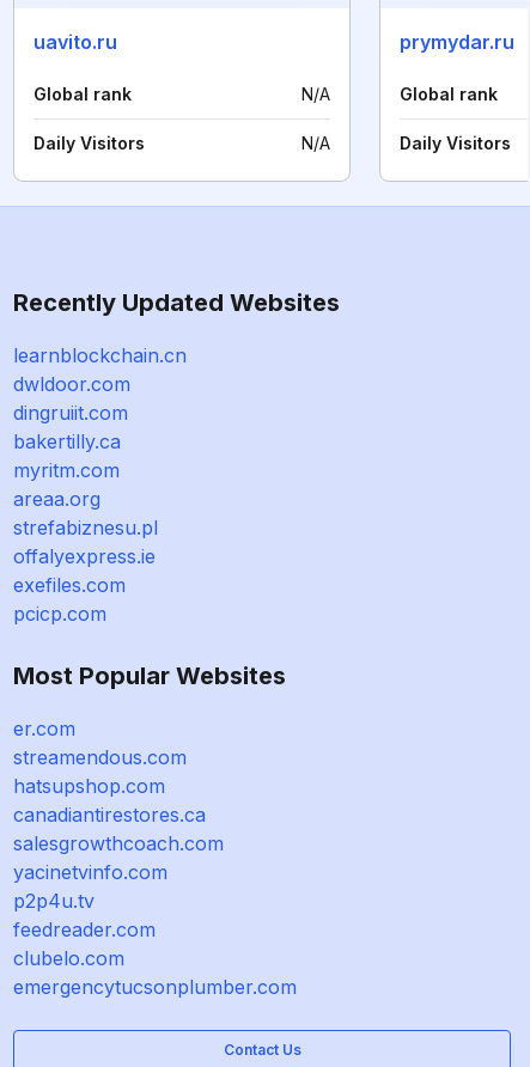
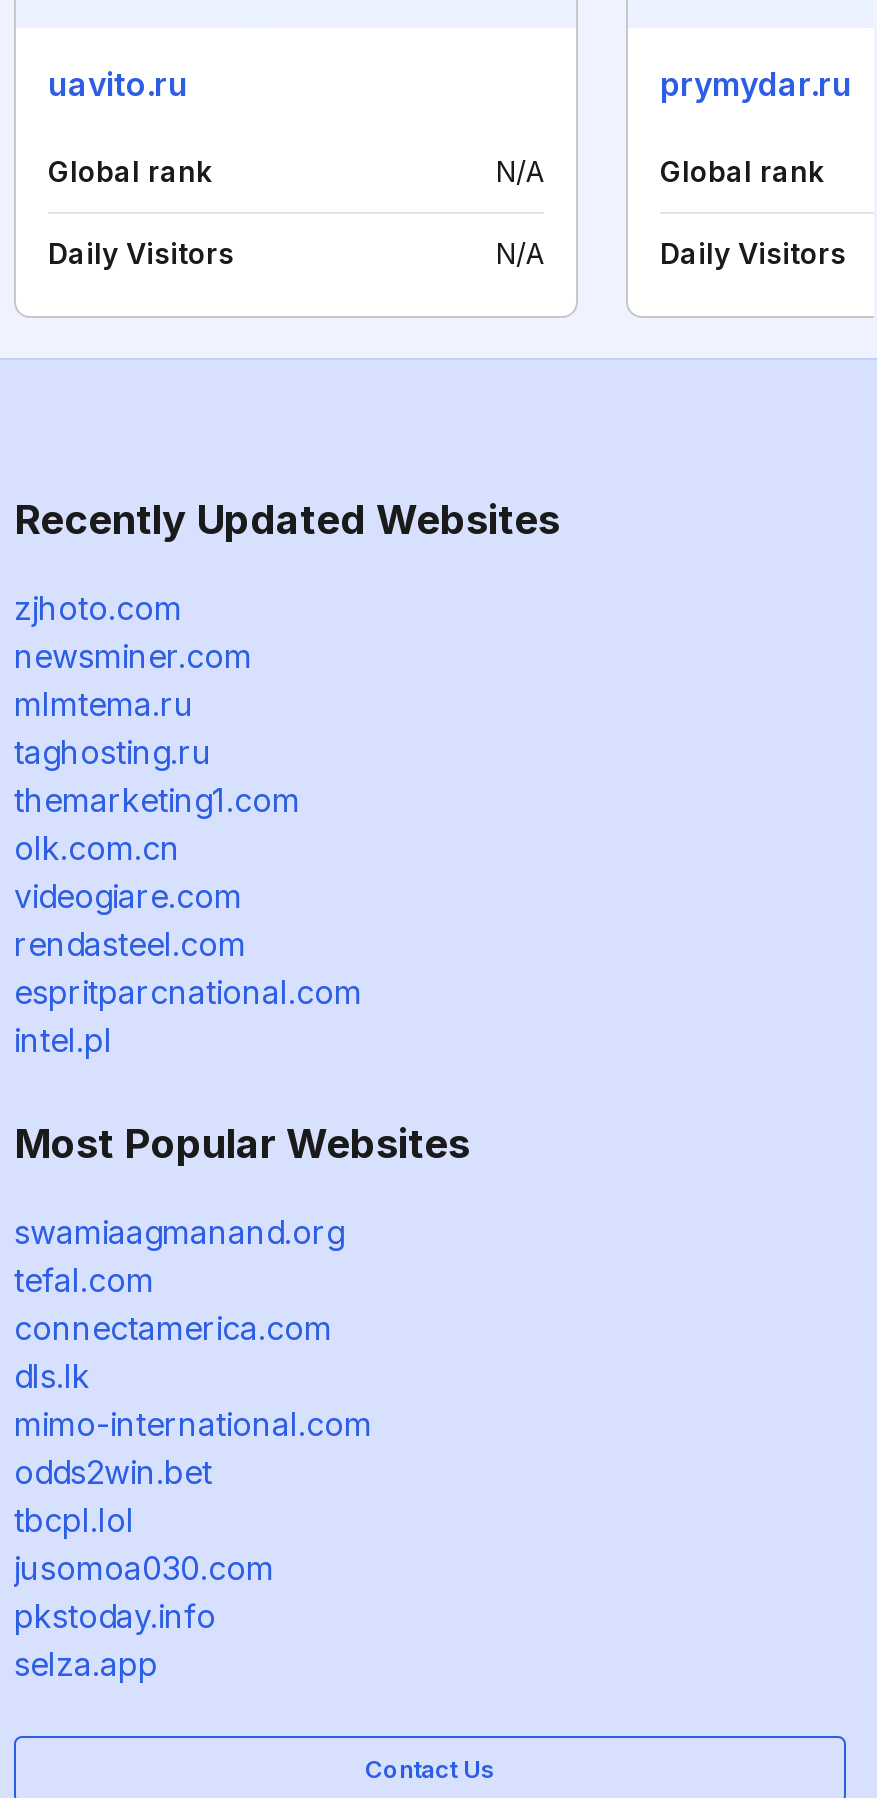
- learnblockchain.cn
- dwldoor.com
- dingruiit.com
- bakertilly.ca
- myritm.com
- areaa.org
- strefabiznesu.pl
- offalyexpress.ie
- exefiles.com
- pcicp.com
+ zjhoto.com
+ newsminer.com
+ mlmtema.ru
+ taghosting.ru
+ themarketing1.com
+ olk.com.cn
+ videogiare.com
+ rendasteel.com
+ espritparcnational.com
+ intel.pl

- er.com
- streamendous.com
- hatsupshop.com
- canadiantirestores.ca
- salesgrowthcoach.com
- yacinetvinfo.com
- p2p4u.tv
- feedreader.com
- clubelo.com
- emergencytucsonplumber.com
+ swamiaagmanand.org
+ tefal.com
+ connectamerica.com
+ dls.lk
+ mimo-international.com
+ odds2win.bet
+ tbcpl.lol
+ jusomoa030.com
+ pkstoday.info
+ selza.app
